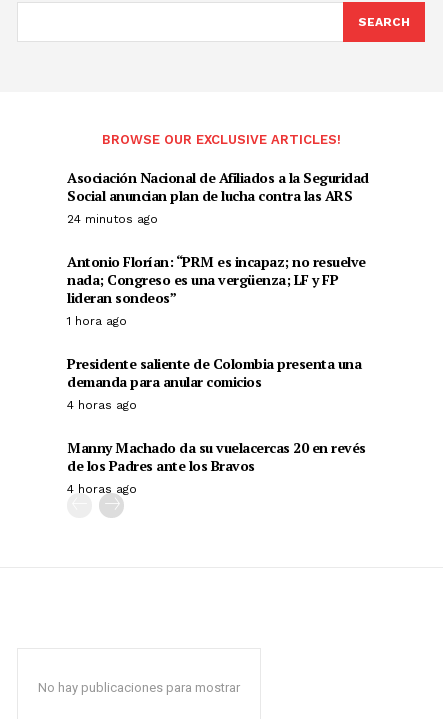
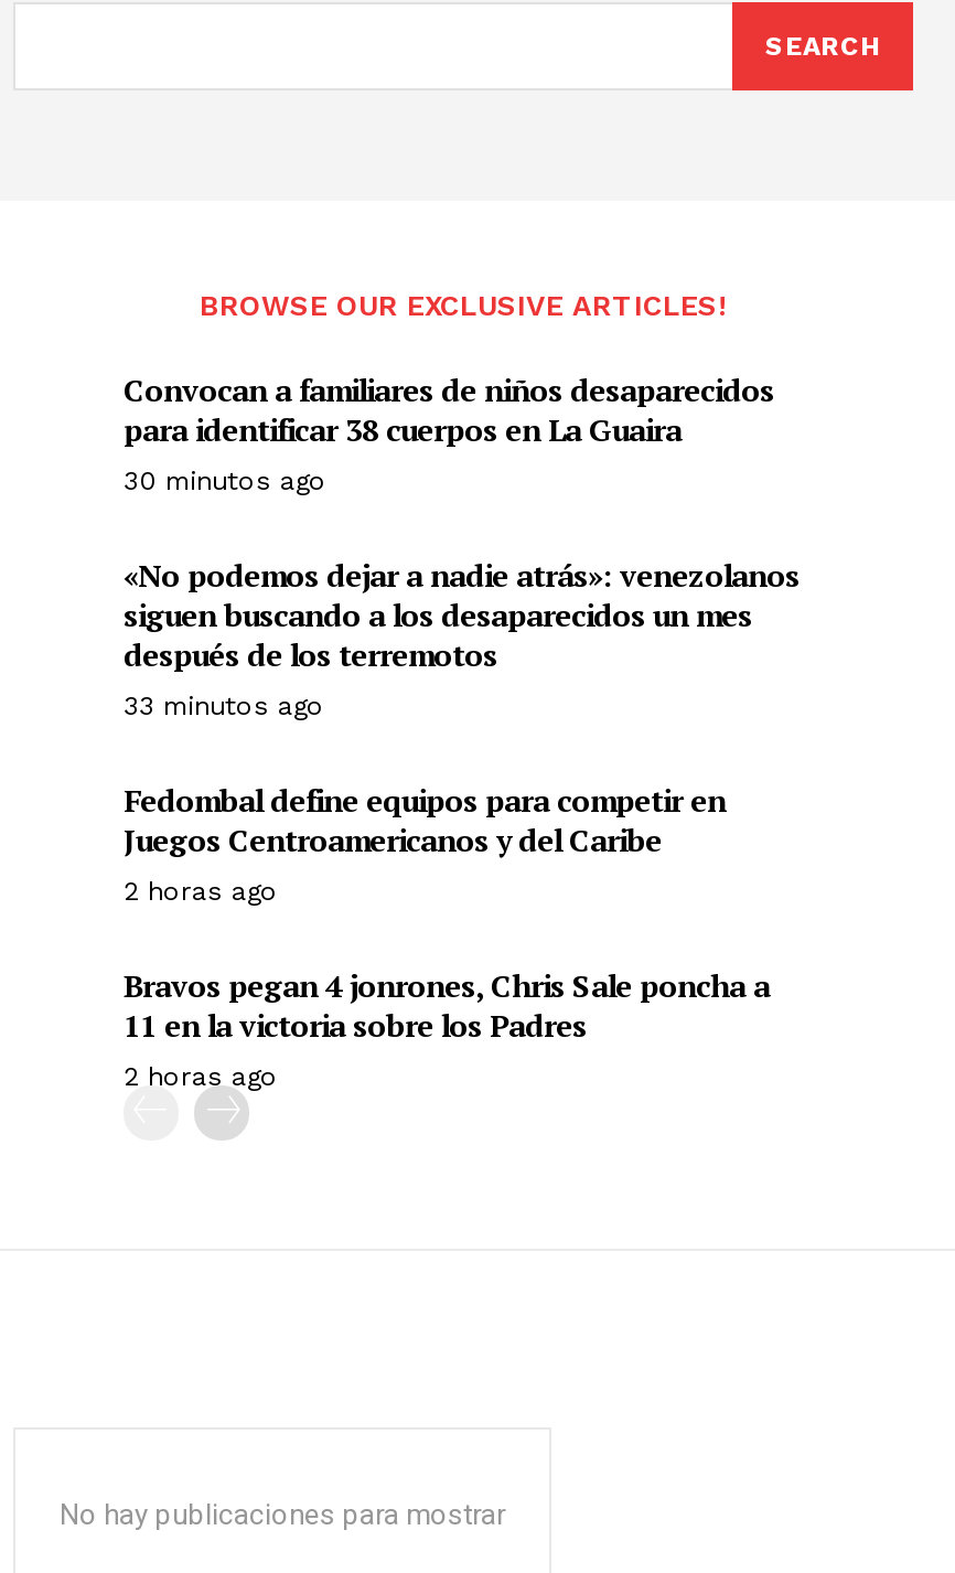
- Asociación Nacional de Afiliados a la Seguridad
- Social anuncian plan de lucha contra las ARS
- 24 minutos ago
+ Convocan a familiares de niños desaparecidos
+ para identificar 38 cuerpos en La Guaira
+ 30 minutos ago

- Antonio Florían: “PRM es incapaz; no resuelve
- nada; Congreso es una vergüenza; LF y FP
- lideran sondeos”
- 1 hora ago
+ «No podemos dejar a nadie atrás»: venezolanos
+ siguen buscando a los desaparecidos un mes
+ después de los terremotos
+ 33 minutos ago

- Presidente saliente de Colombia presenta una
- demanda para anular comicios
- 4 horas ago
+ Fedombal define equipos para competir en
+ Juegos Centroamericanos y del Caribe
+ 2 horas ago

- Manny Machado da su vuelacercas 20 en revés
- de los Padres ante los Bravos
- 4 horas ago
+ Bravos pegan 4 jonrones, Chris Sale poncha a
+ 11 en la victoria sobre los Padres
+ 2 horas ago
